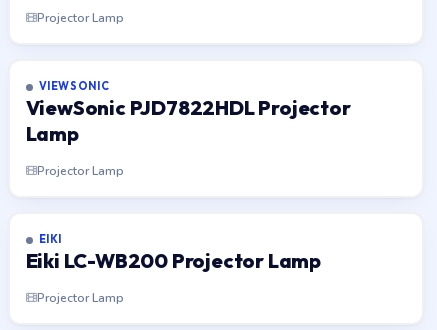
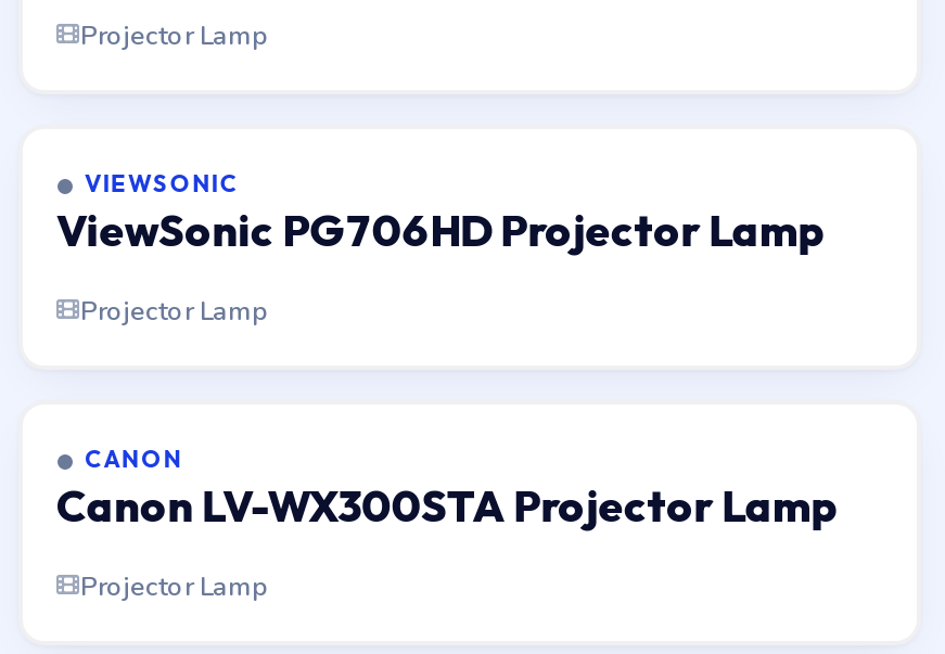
- ViewSonic PJD7822HDL Projector
- Lamp
+ ViewSonic PG706HD Projector Lamp

- EIKI
- Eiki LC-WB200 Projector Lamp
+ CANON
+ Canon LV-WX300STA Projector Lamp
